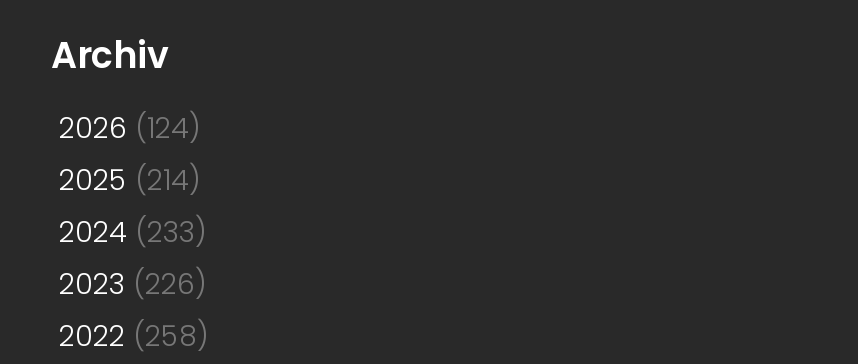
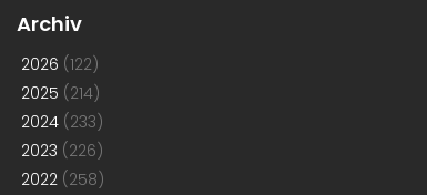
- 2026 (124)
+ 2026 (122)
